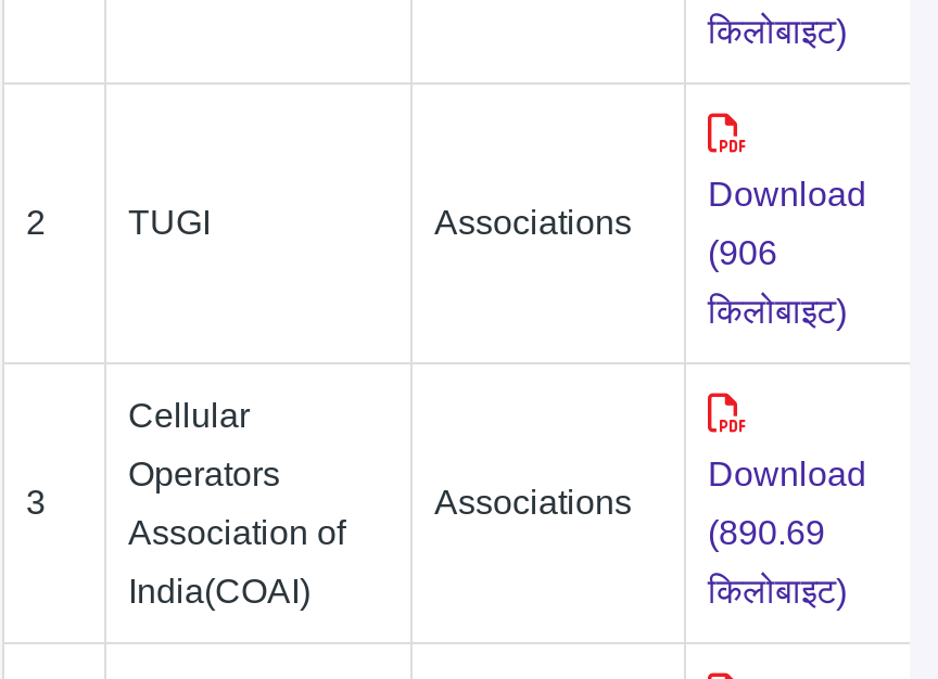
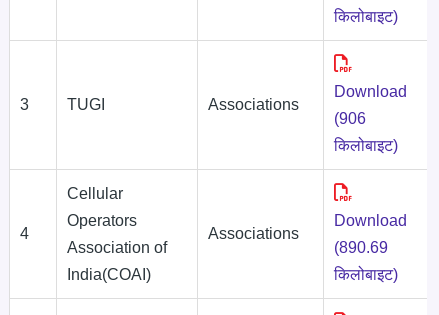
- 2
+ 3

- 3
+ 4
